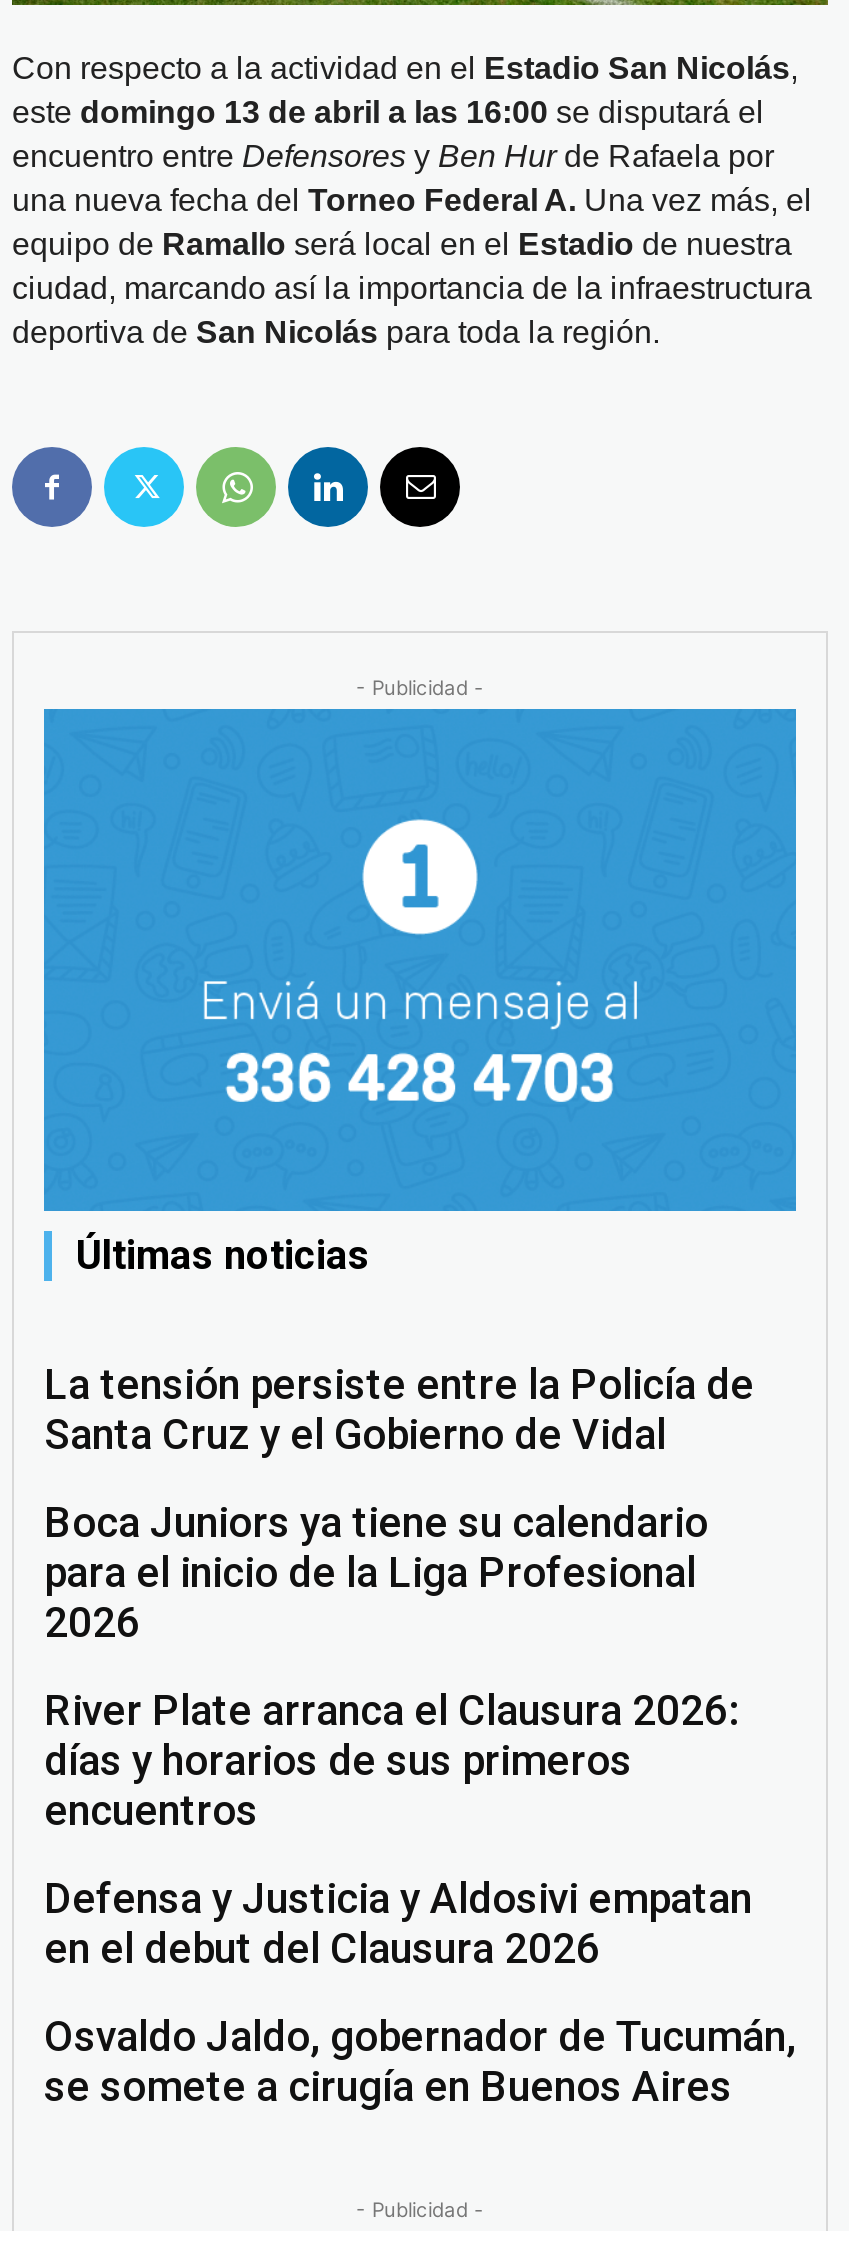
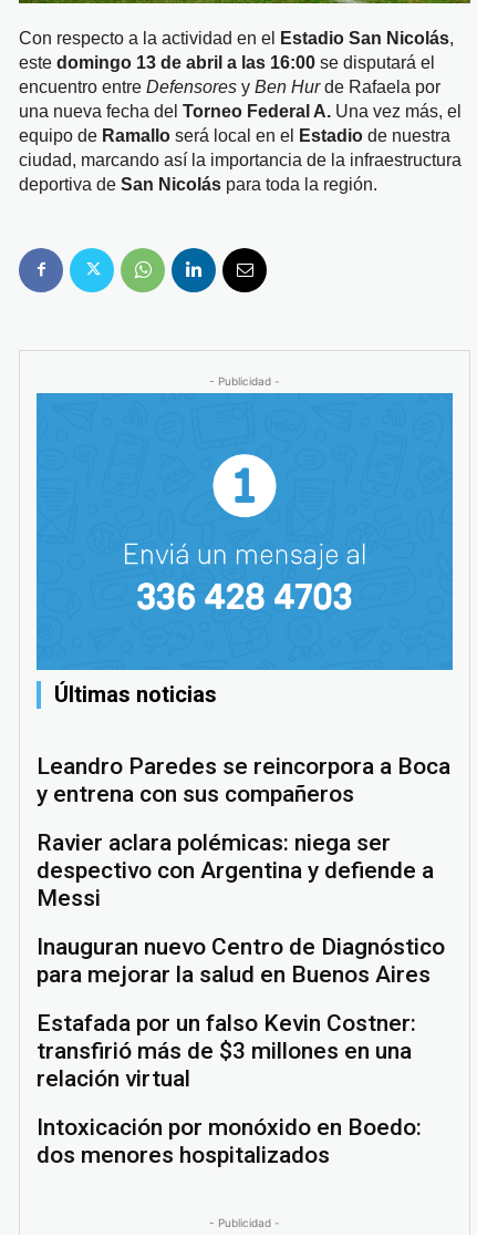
- La tensión persiste entre la Policía de
- Santa Cruz y el Gobierno de Vidal
+ Leandro Paredes se reincorpora a Boca
+ y entrena con sus compañeros

- Boca Juniors ya tiene su calendario
- para el inicio de la Liga Profesional
- 2026
+ Ravier aclara polémicas: niega ser
+ despectivo con Argentina y defiende a
+ Messi

- River Plate arranca el Clausura 2026:
- días y horarios de sus primeros
- encuentros
+ Inauguran nuevo Centro de Diagnóstico
+ para mejorar la salud en Buenos Aires

- Defensa y Justicia y Aldosivi empatan
- en el debut del Clausura 2026
+ Estafada por un falso Kevin Costner:
+ transfirió más de $3 millones en una
+ relación virtual

- Osvaldo Jaldo, gobernador de Tucumán,
- se somete a cirugía en Buenos Aires
+ Intoxicación por monóxido en Boedo:
+ dos menores hospitalizados
